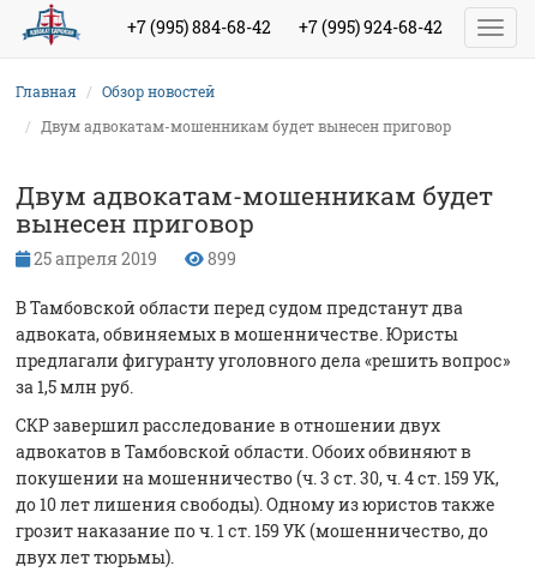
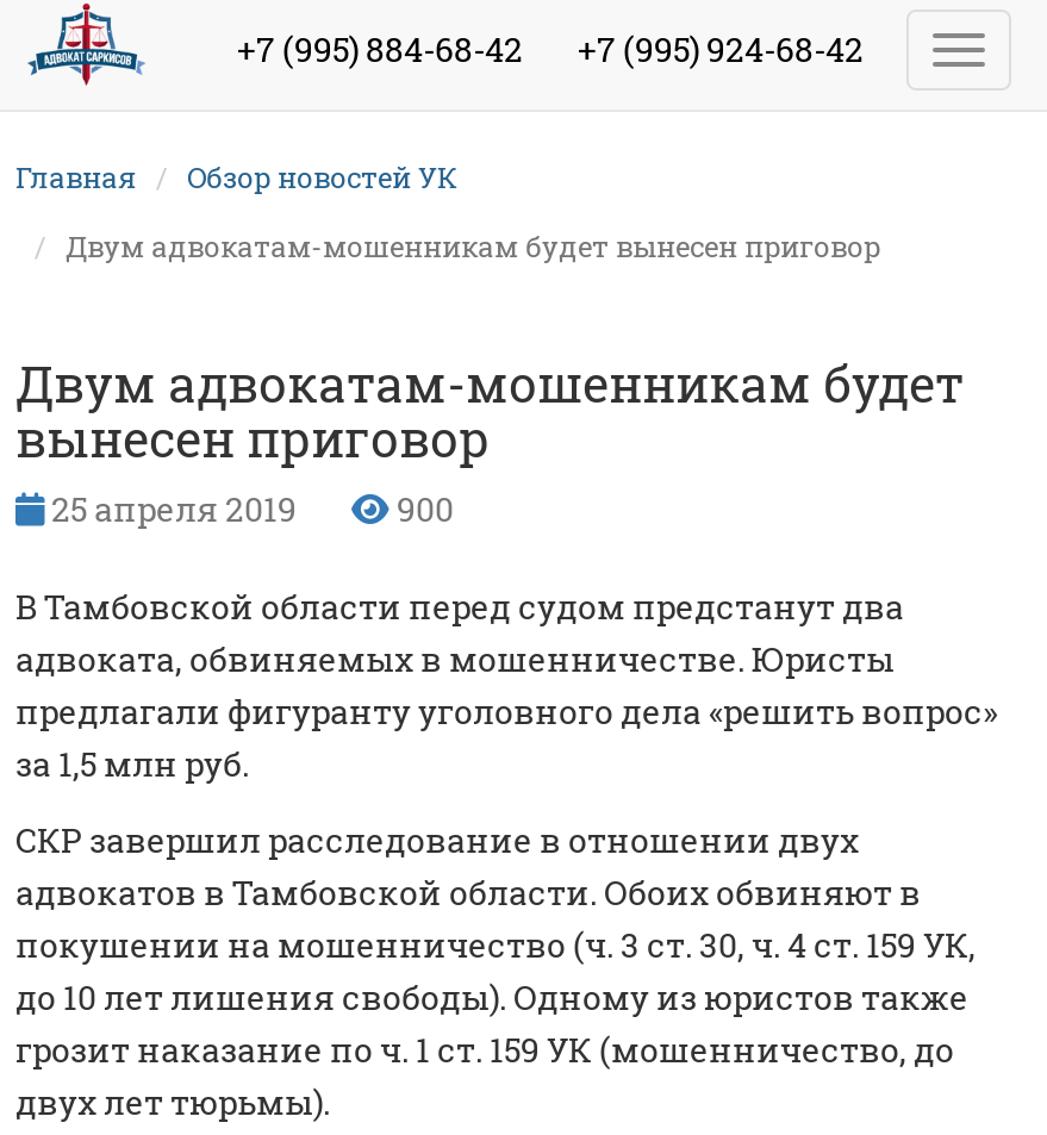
- Обзор новостей
+ Обзор новостей УК

- 899
+ 900
